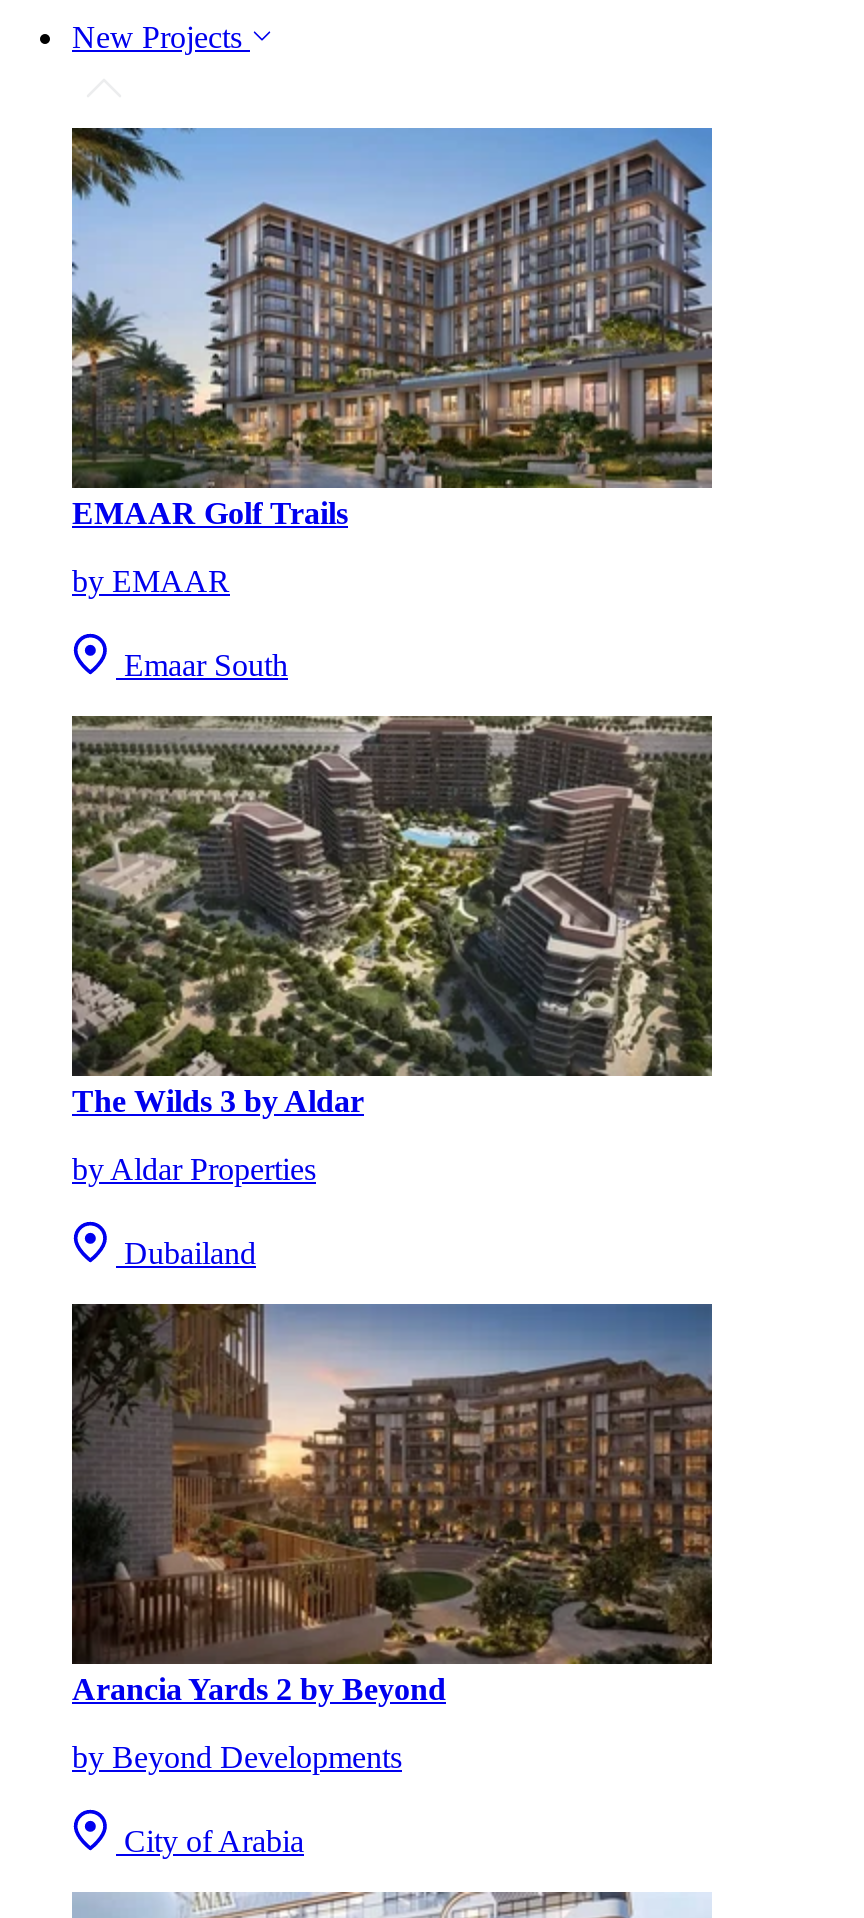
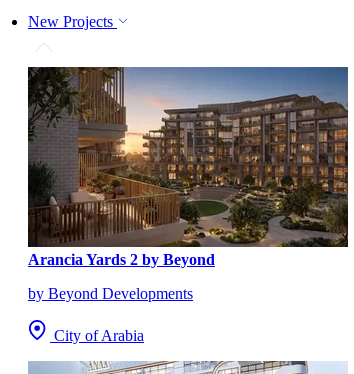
- [image]
- EMAAR Golf Trails
- by EMAAR
- Emaar South

- [image]
- The Wilds 3 by Aldar
- by Aldar Properties
- Dubailand
